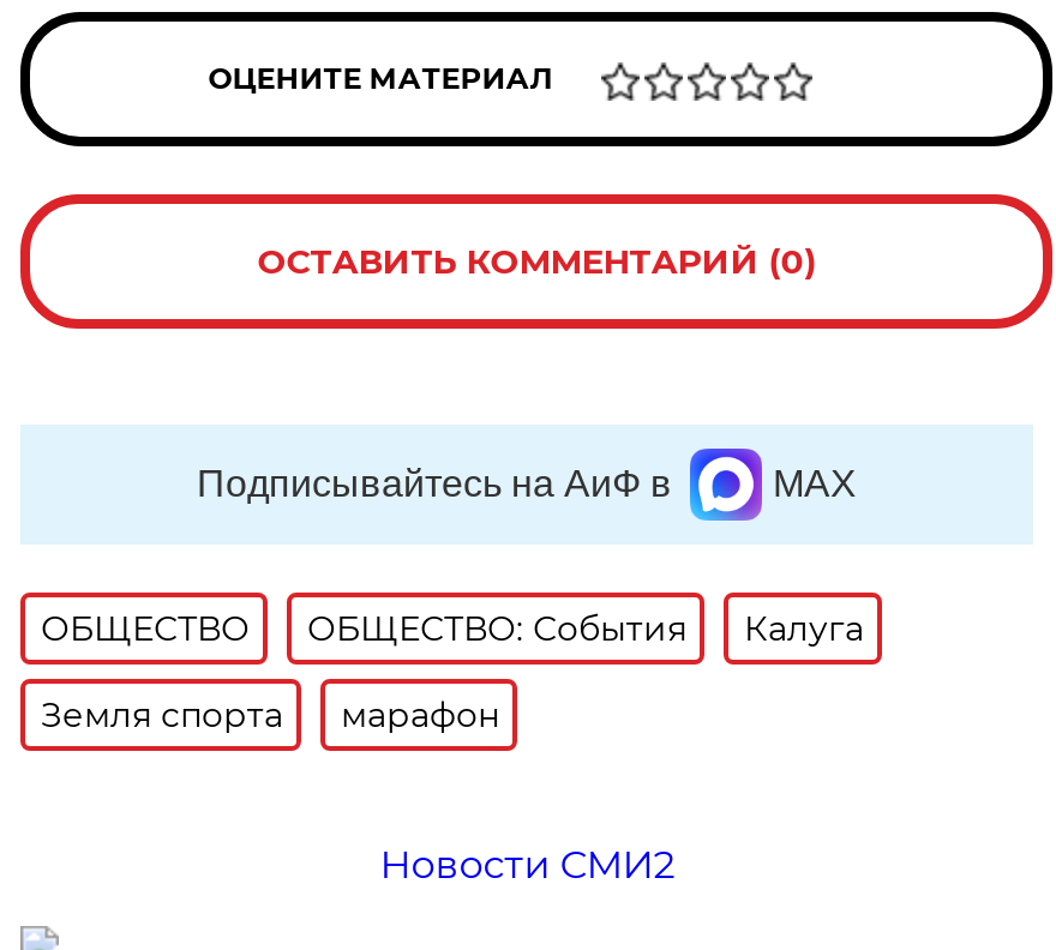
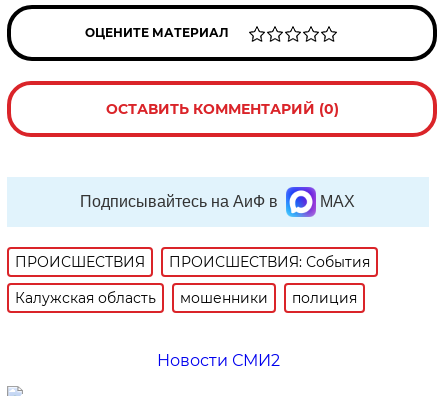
- ОБЩЕСТВО
- ОБЩЕСТВО: События
- Калуга
+ ПРОИСШЕСТВИЯ
+ ПРОИСШЕСТВИЯ: События

- Земля спорта
- марафон
+ Калужская область
+ мошенники
+ полиция
